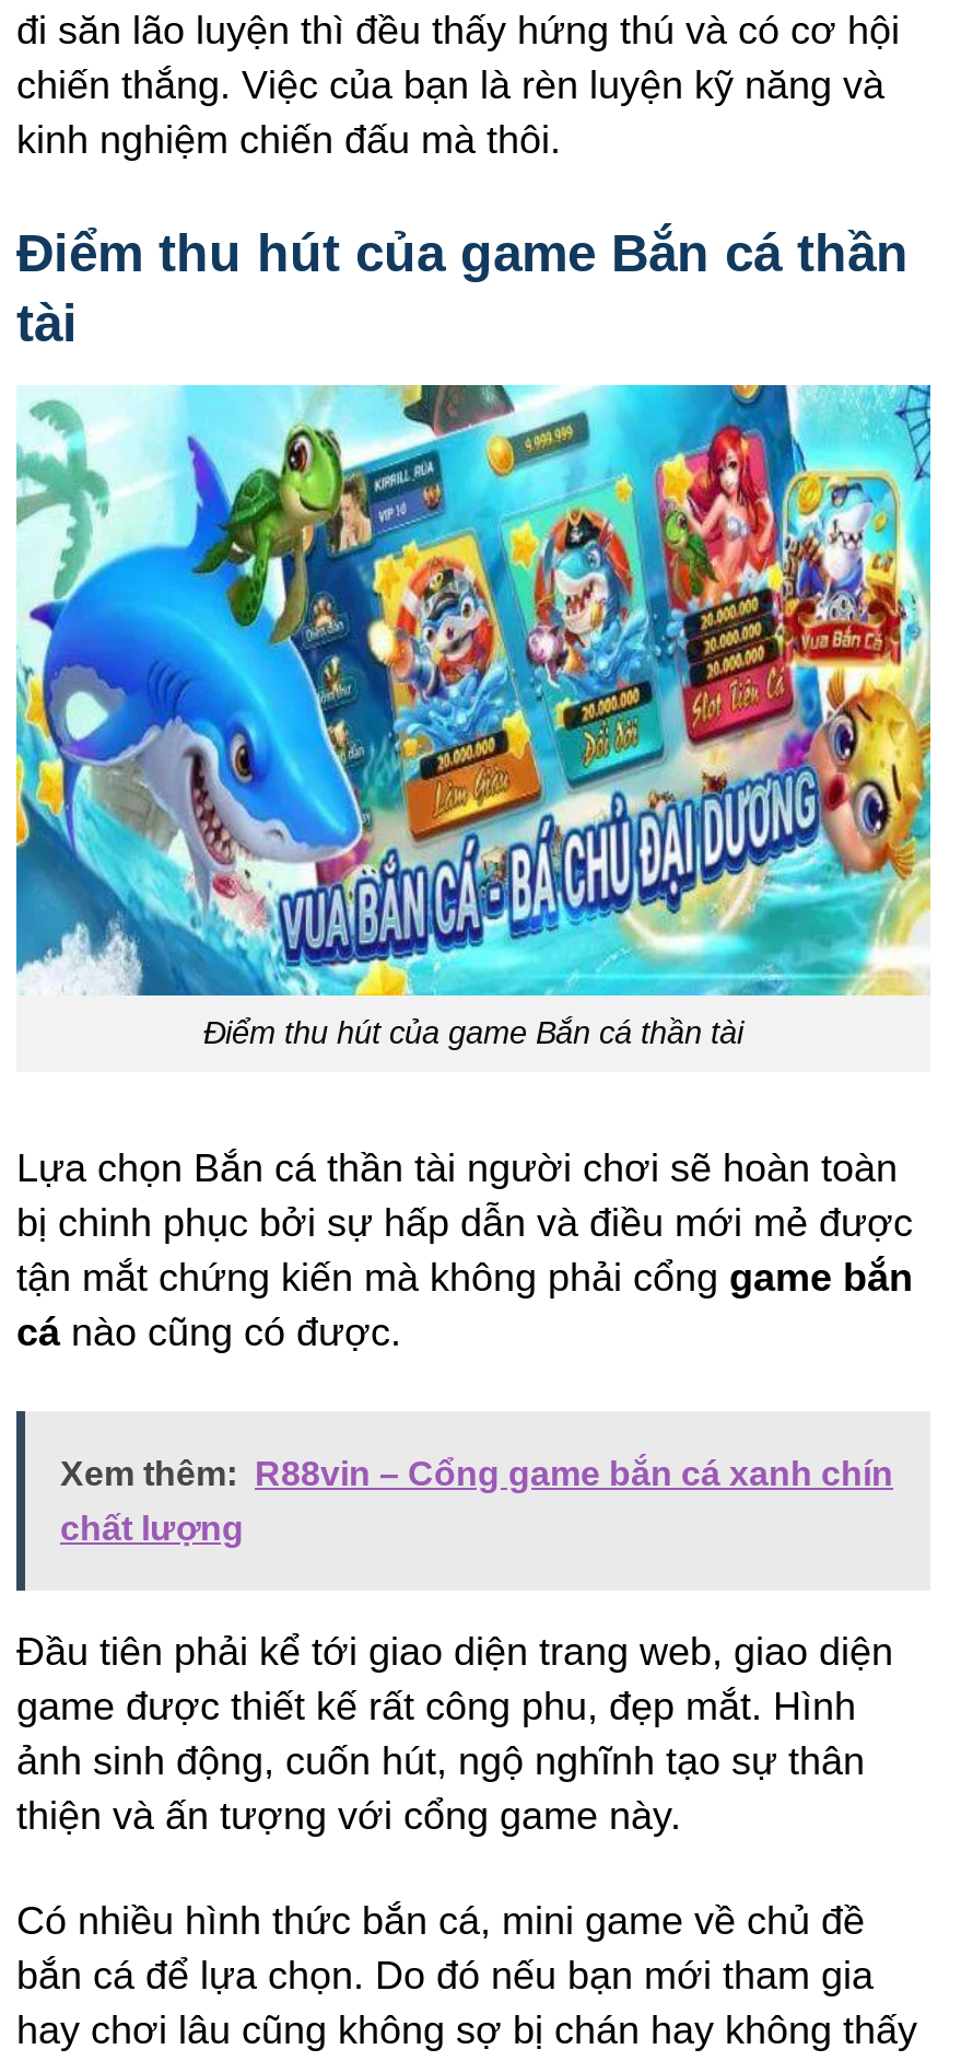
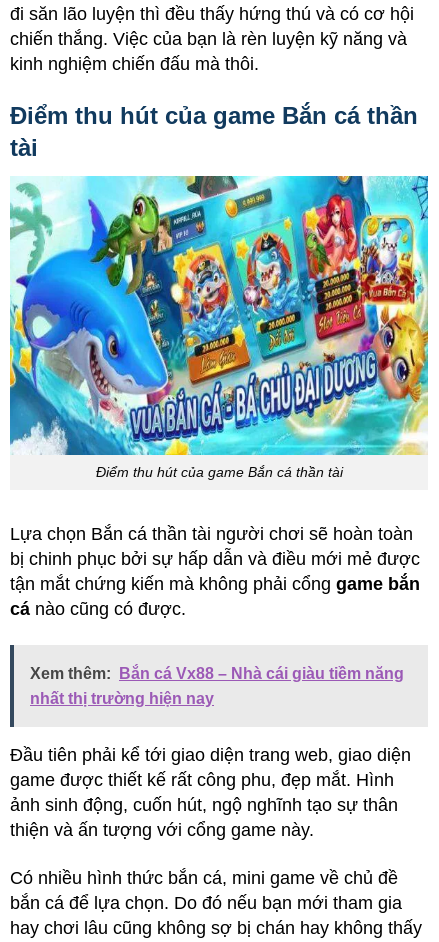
- Xem thêm: R88vin – Cổng game bắn cá xanh chín
+ Xem thêm: Bắn cá Vx88 – Nhà cái giàu tiềm năng

- chất lượng
+ nhất thị trường hiện nay
